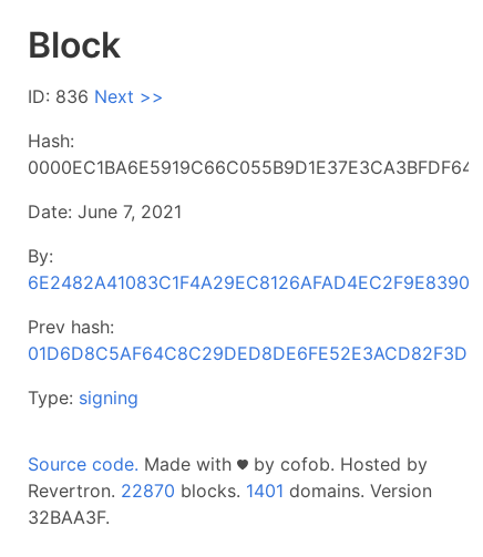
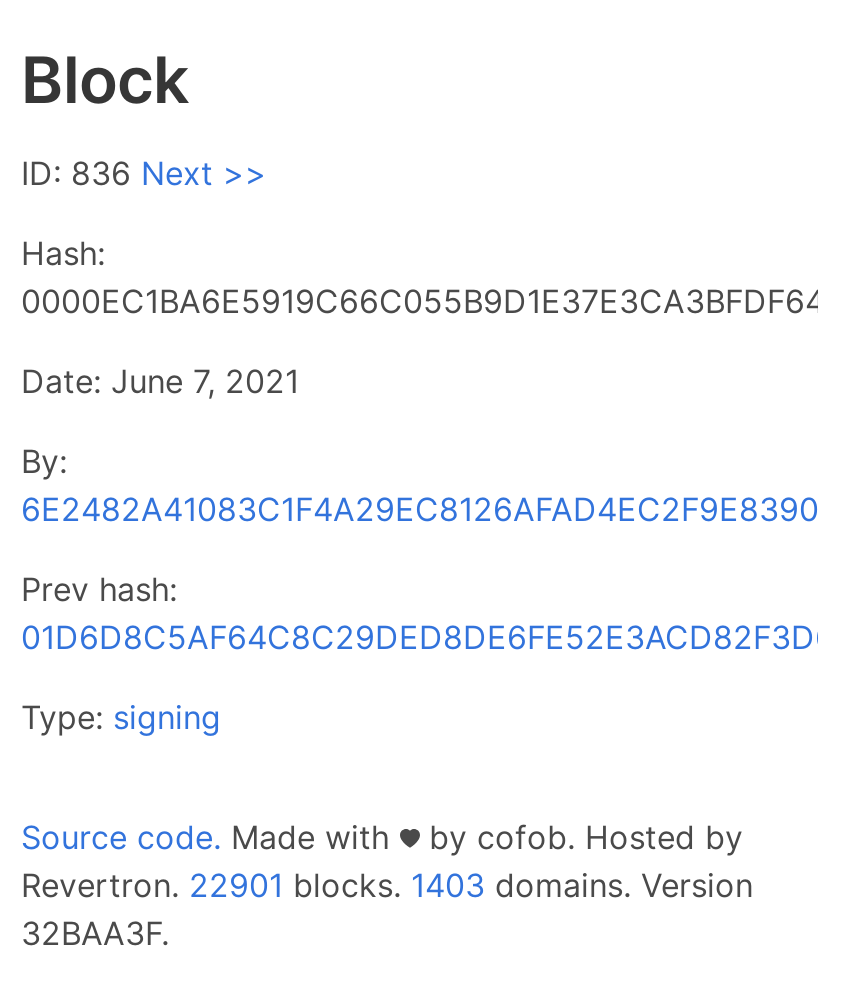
- Revertron. 22870 blocks. 1401 domains. Version
+ Revertron. 22901 blocks. 1403 domains. Version
